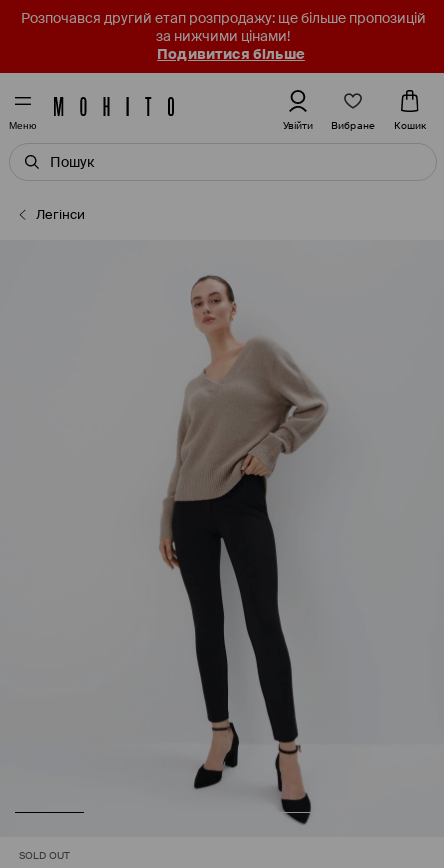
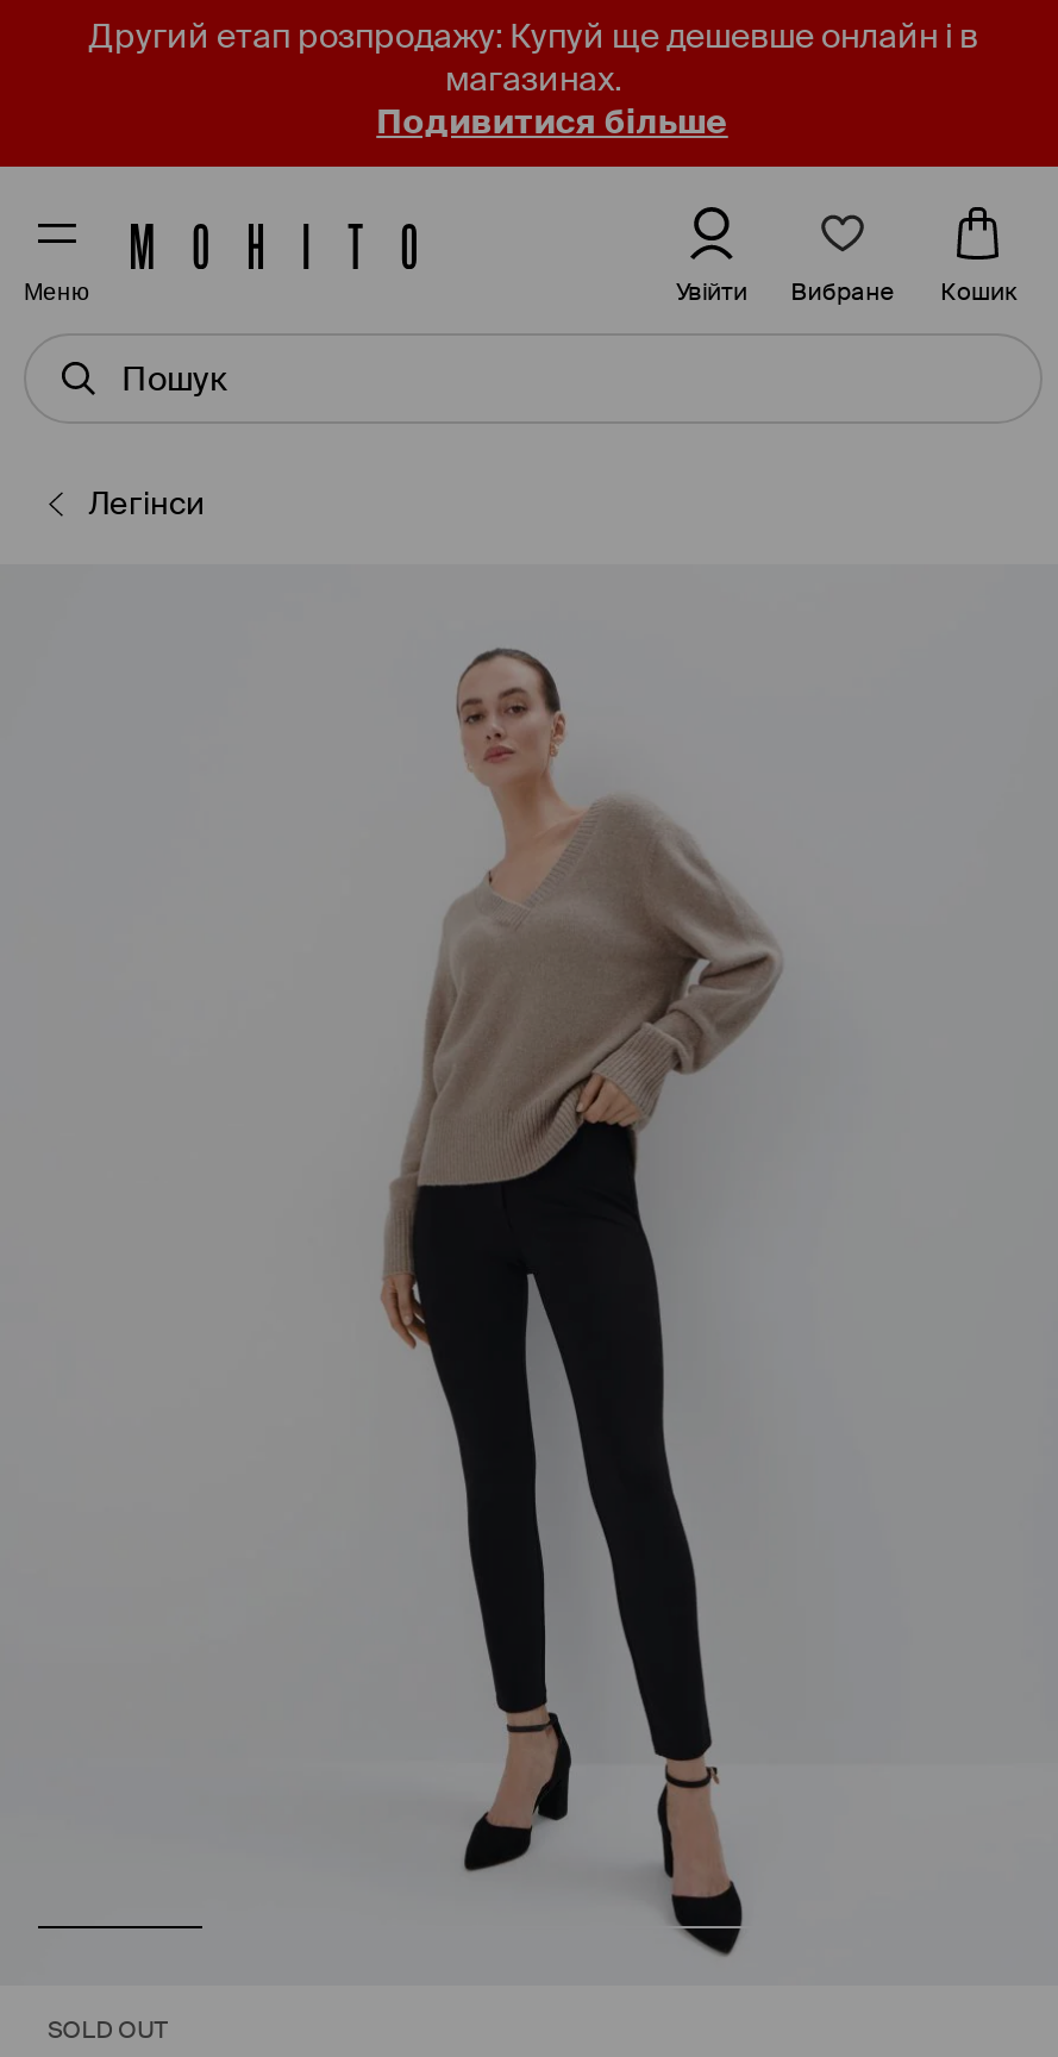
- Розпочався другий етап розпродажу: ще більше пропозицій
- за нижчими цінами!
+ Другий етап розпродажу: Купуй ще дешевше онлайн і в
+ магазинах.
